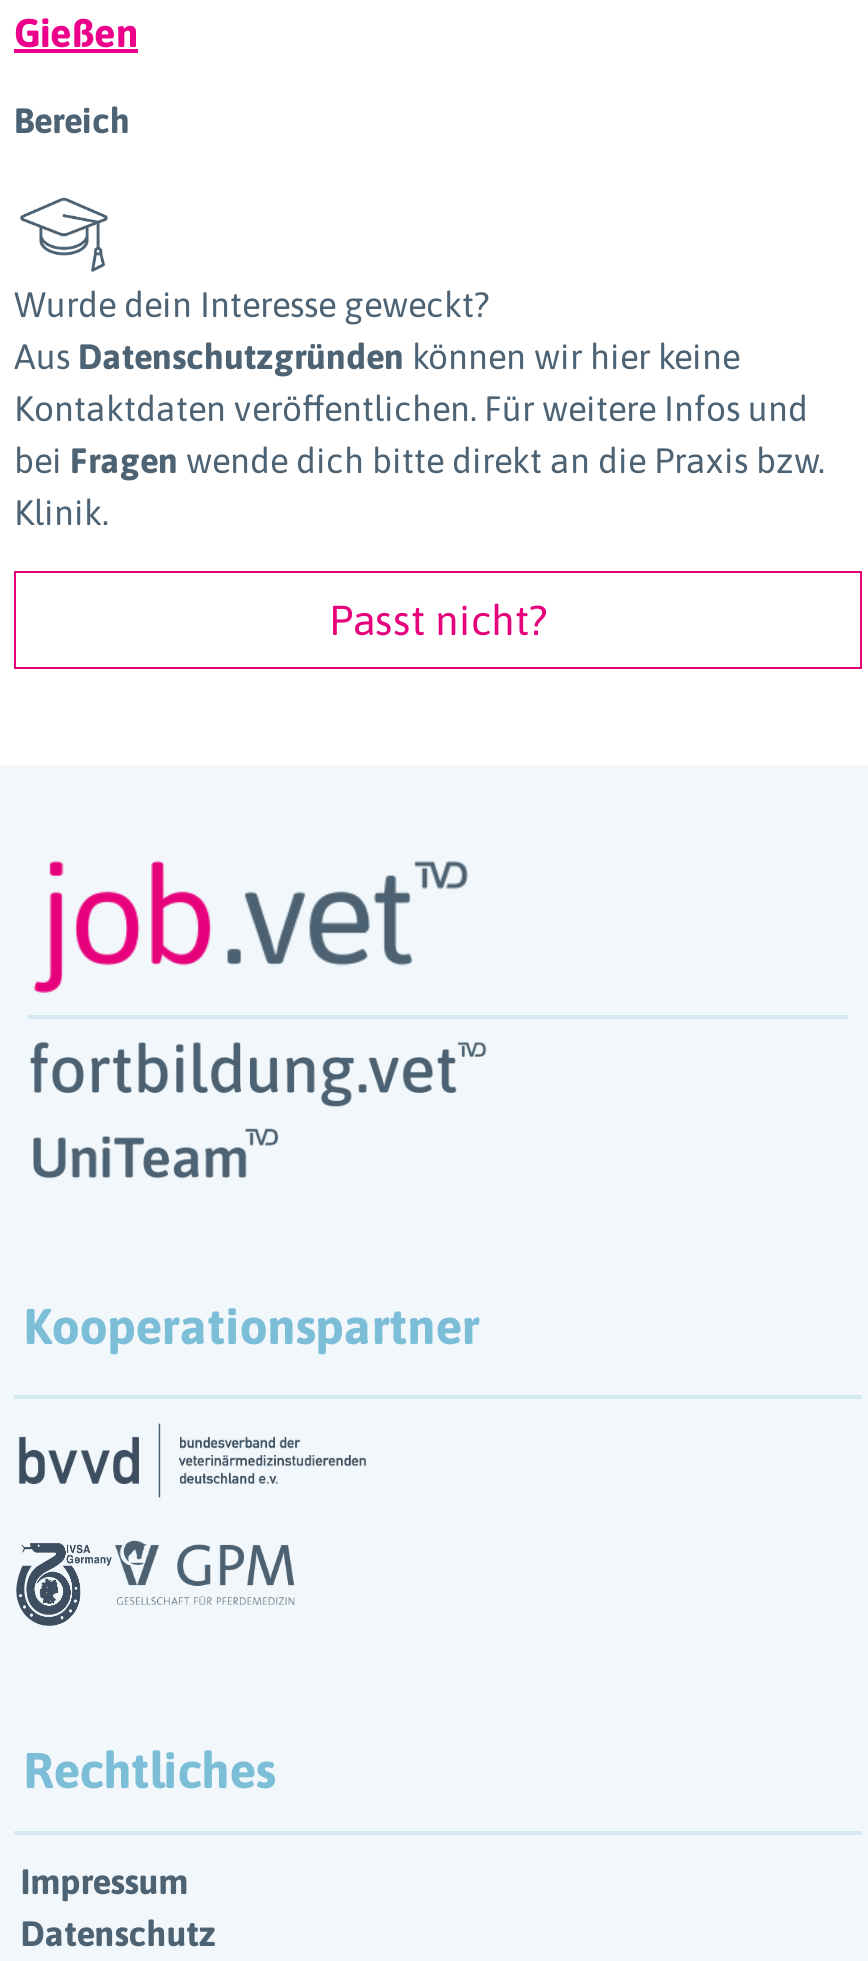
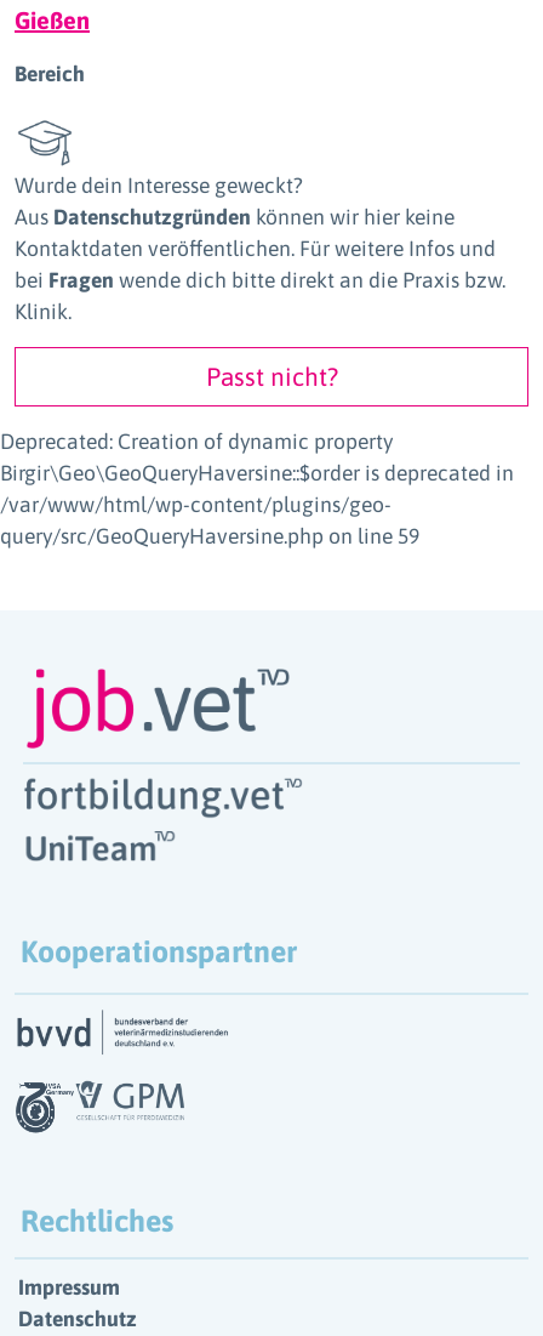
+ Deprecated: Creation of dynamic property
+ Birgir\Geo\GeoQueryHaversine::$order is deprecated in
+ /var/www/html/wp-content/plugins/geo-
+ query/src/GeoQueryHaversine.php on line 59
